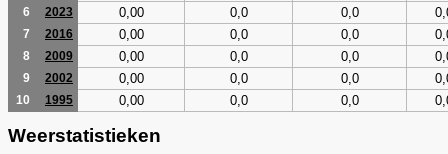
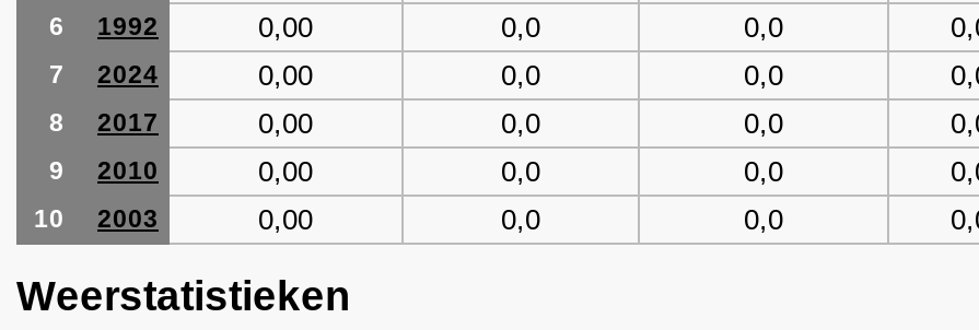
- 6 2023
+ 6 1992

- 7 2016
+ 7 2024

- 8 2009
+ 8 2017

- 9 2002
+ 9 2010

- 10 1995
+ 10 2003
